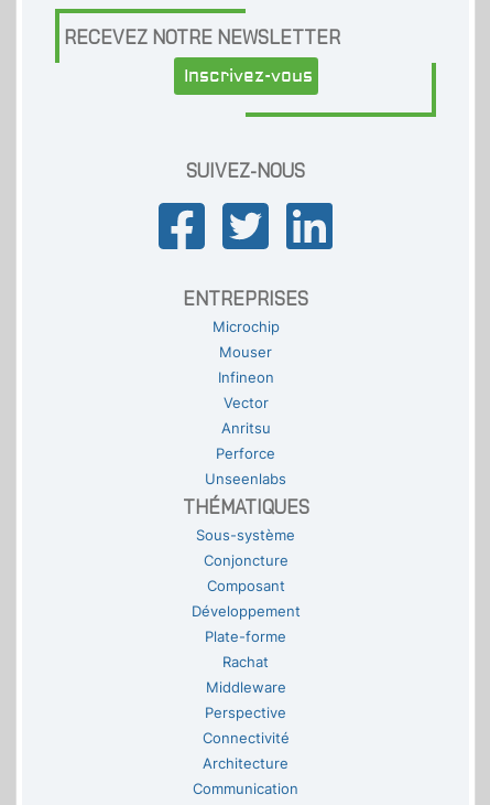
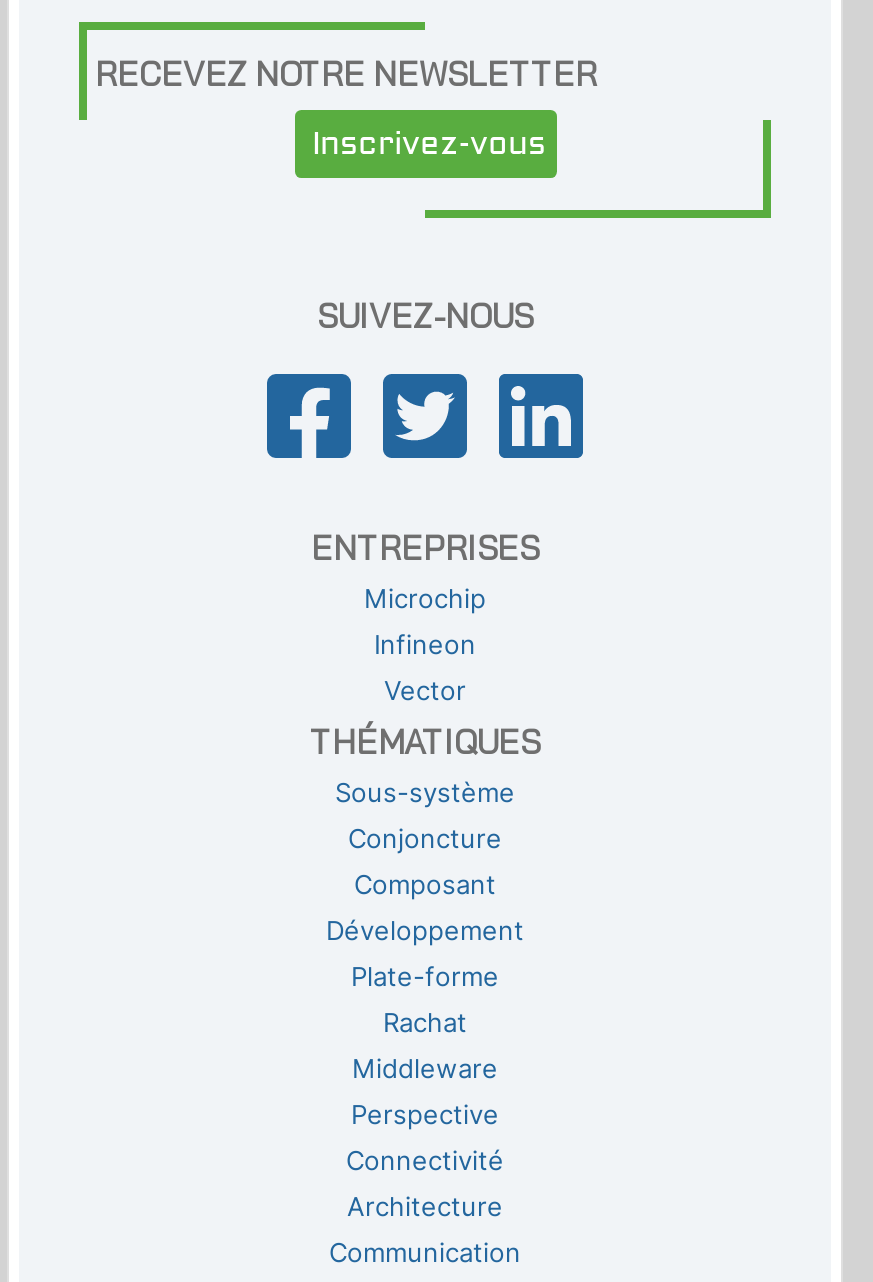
- Mouser

- Anritsu
- Perforce
- Unseenlabs
